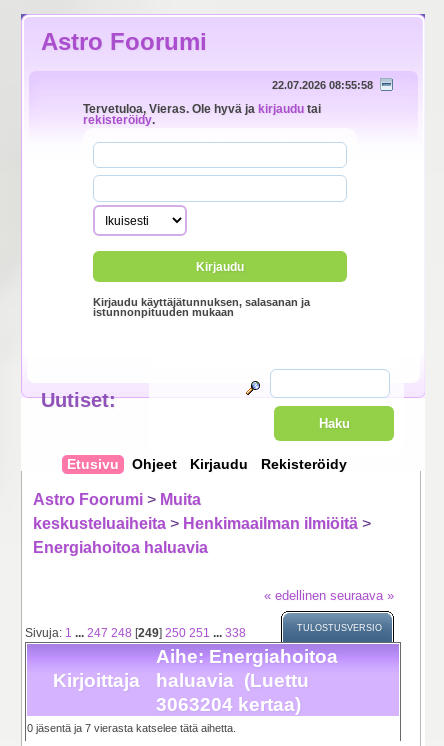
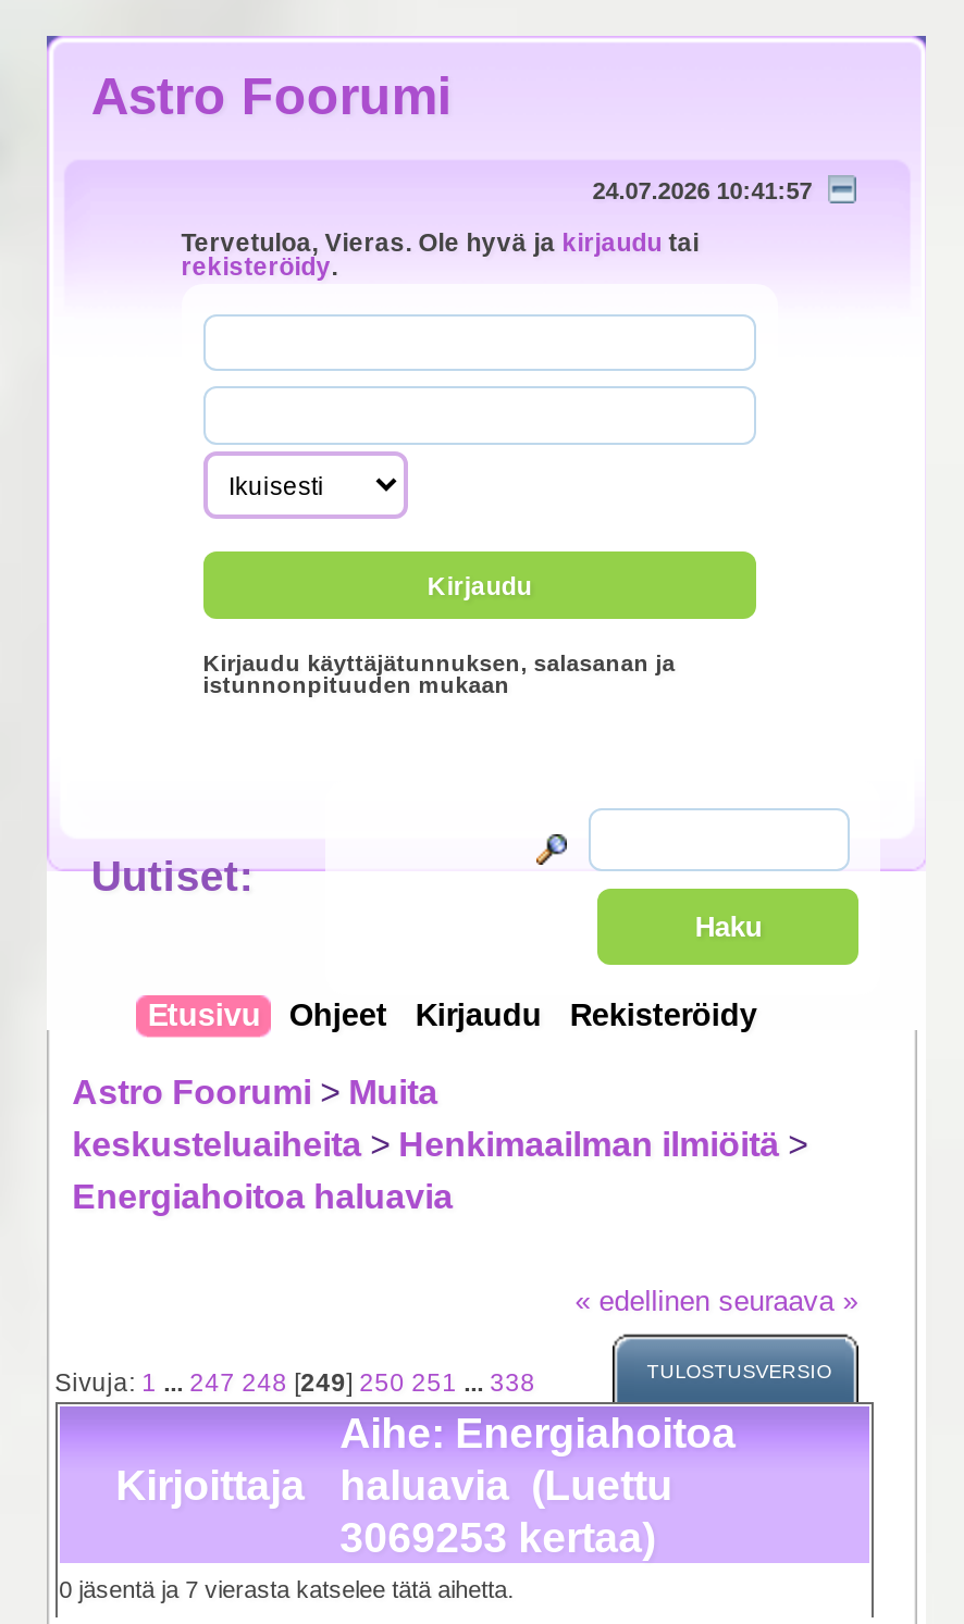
- 22.07.2026 08:55:58
+ 24.07.2026 10:41:57

- 3063204 kertaa)
+ 3069253 kertaa)
